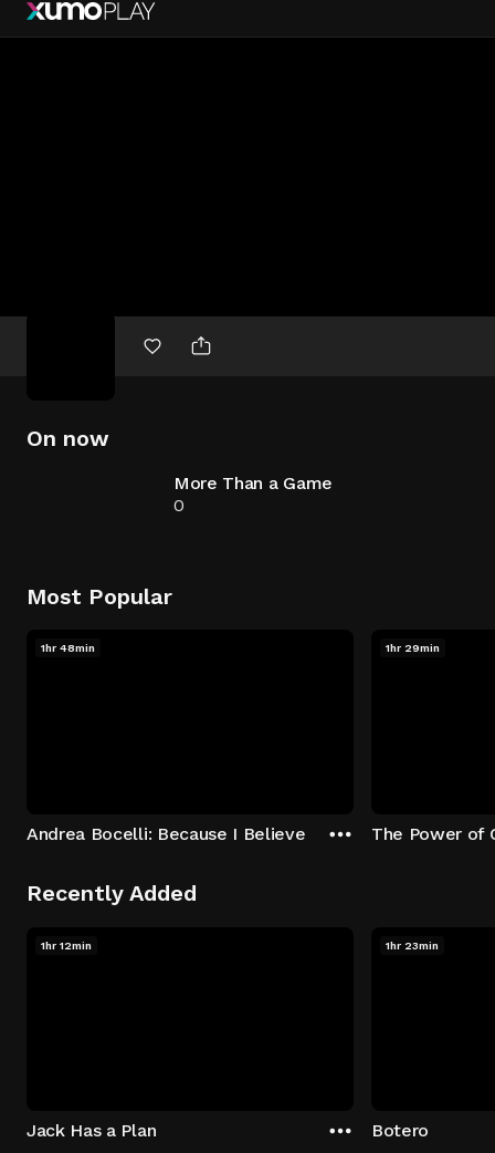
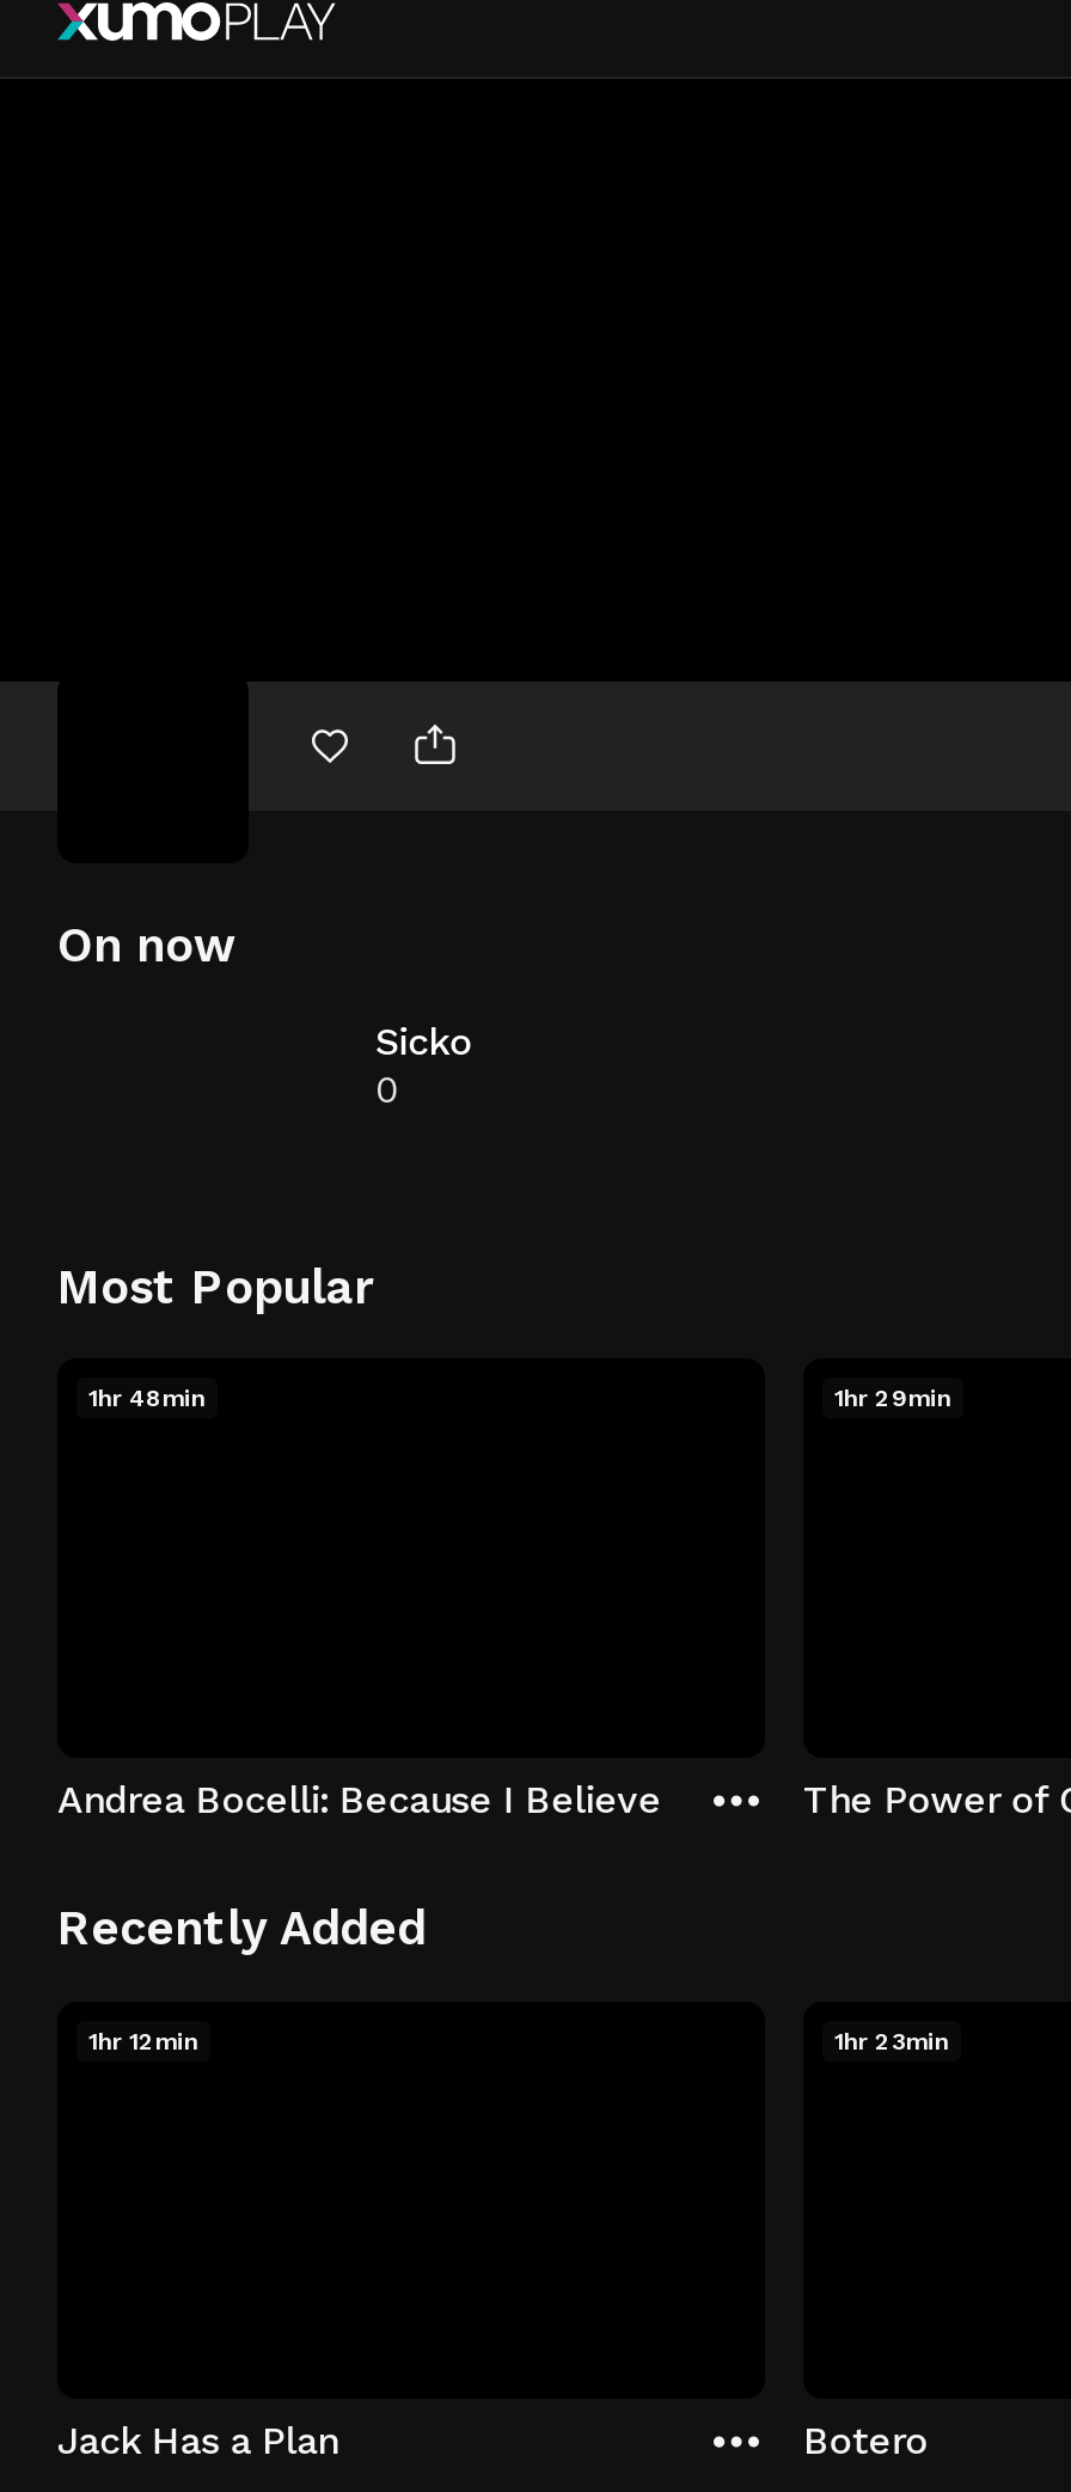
- More Than a Game
+ Sicko
